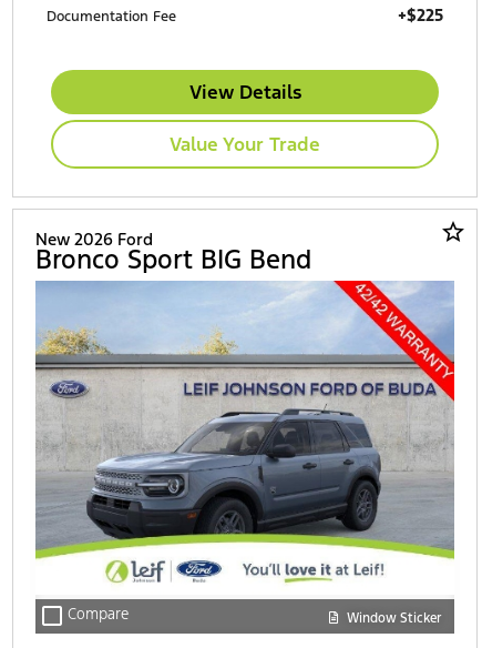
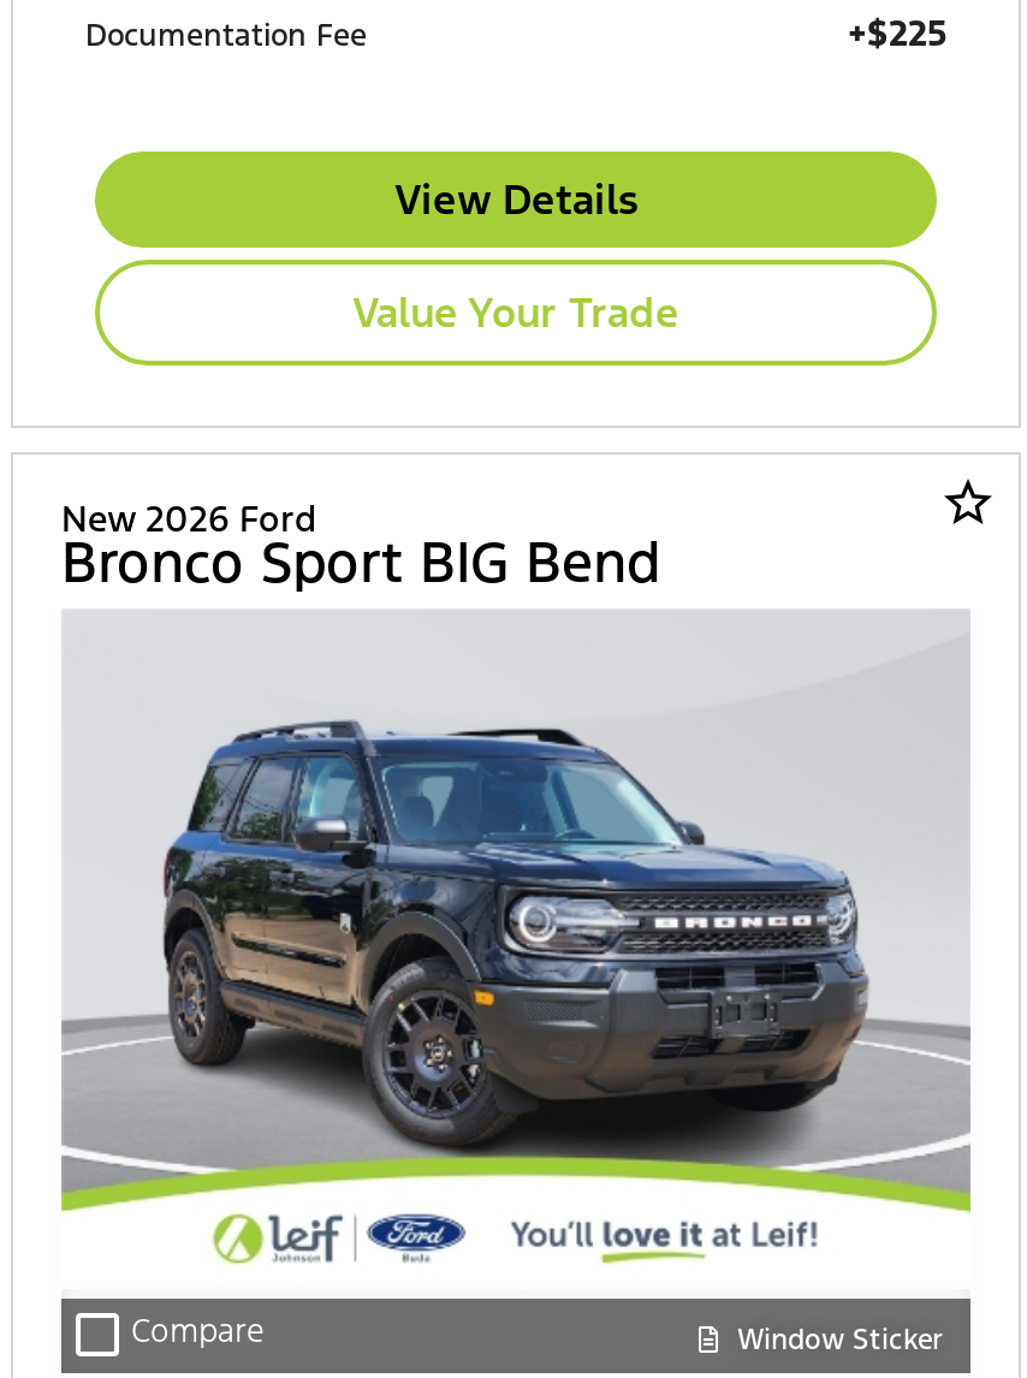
- [image]
+ [image]
